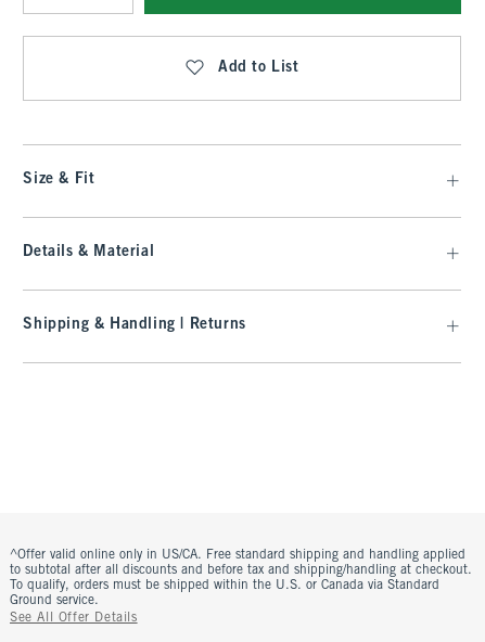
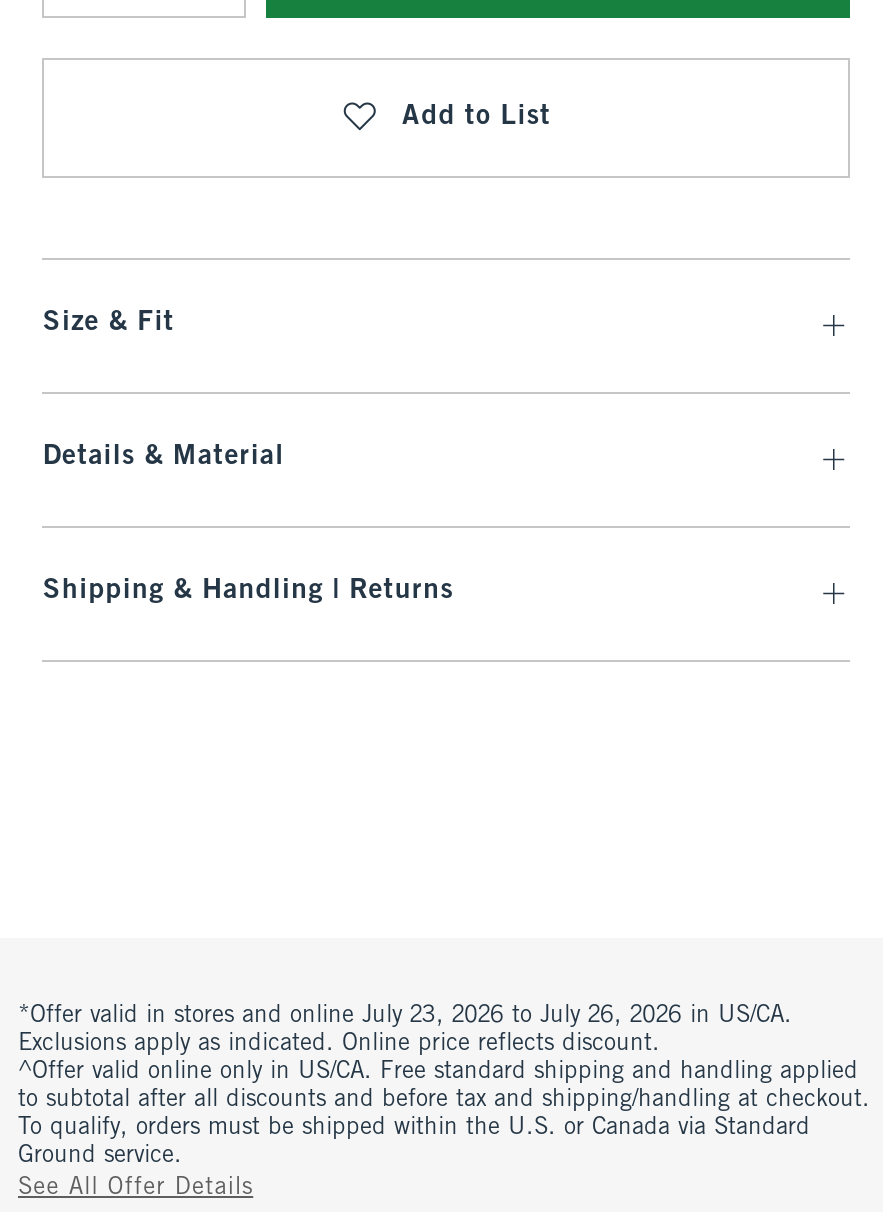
+ *Offer valid in stores and online July 23, 2026 to July 26, 2026 in US/CA.
+ Exclusions apply as indicated. Online price reflects discount.
